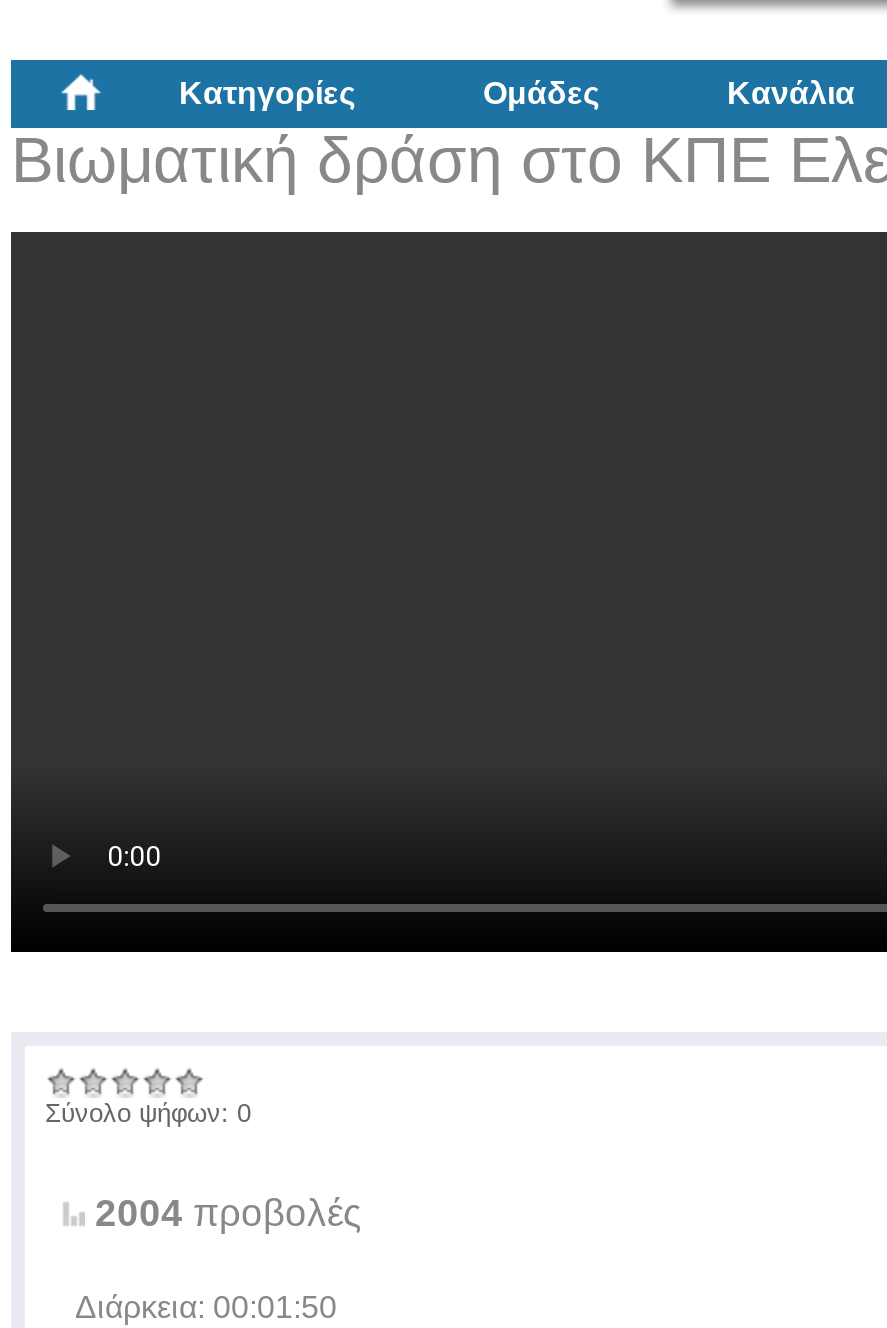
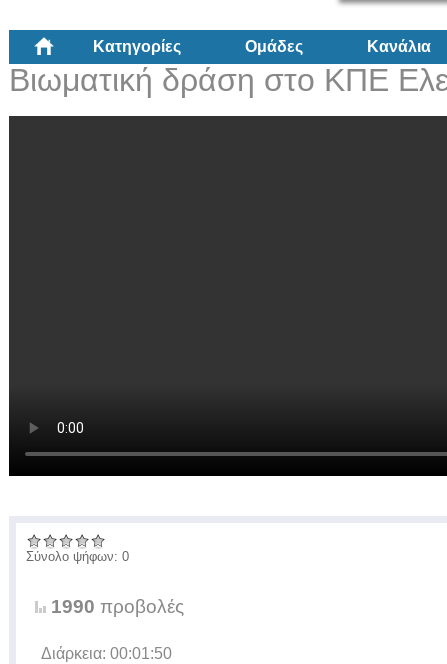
- 2004 προβολές
+ 1990 προβολές
